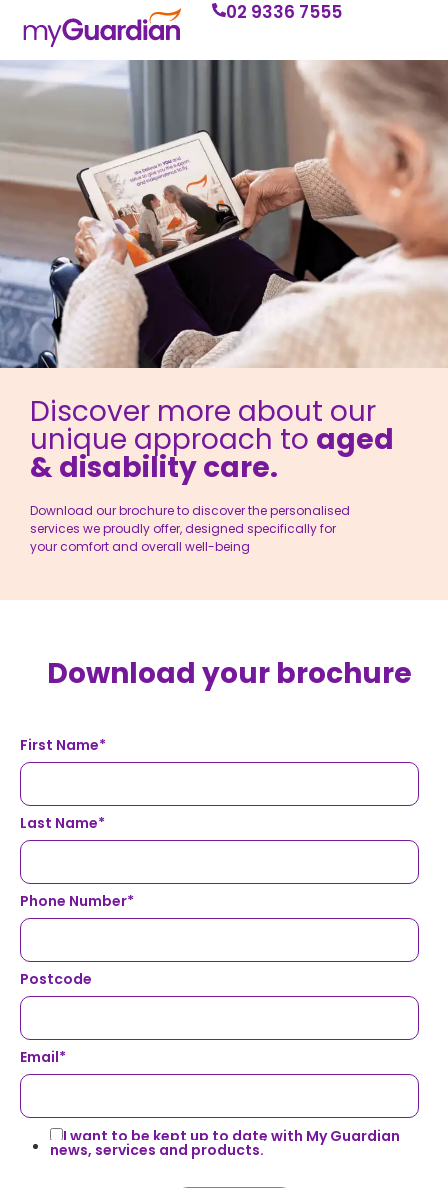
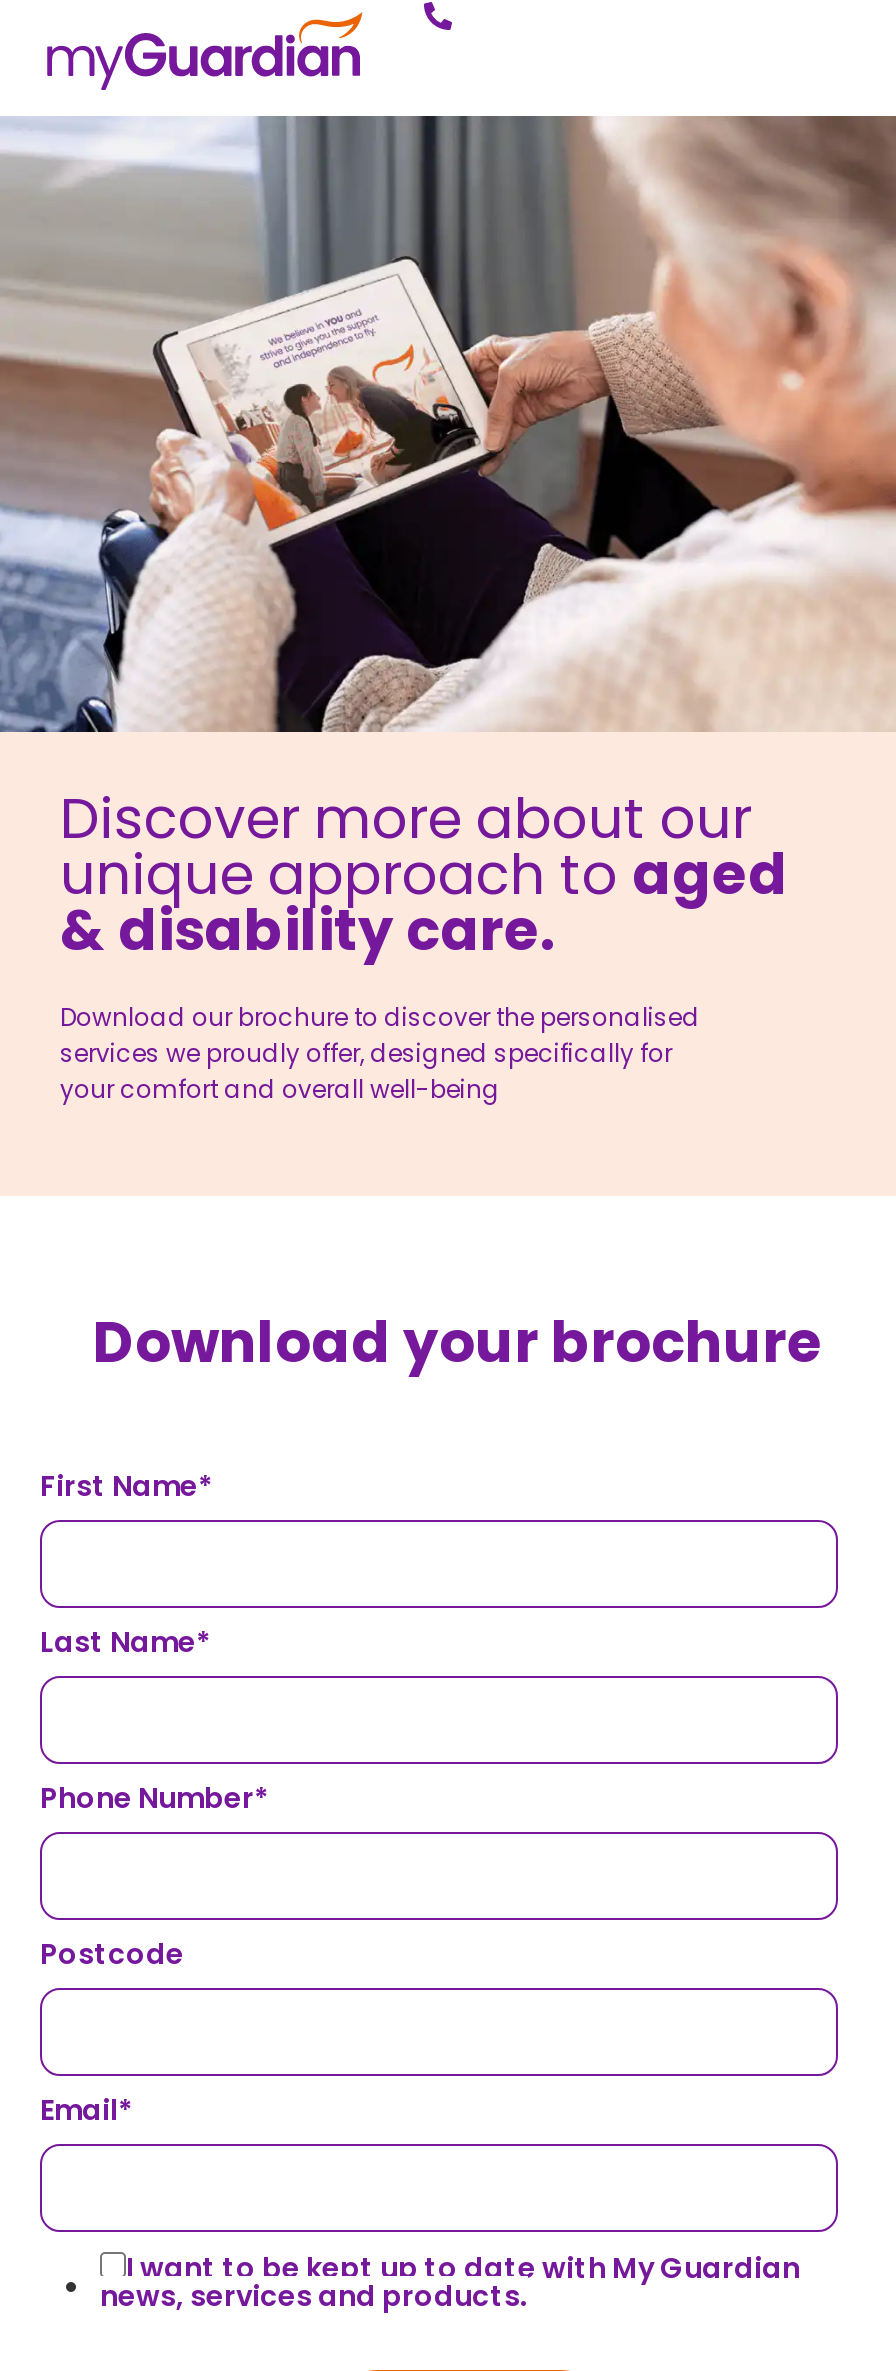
- 02 9336 7555
